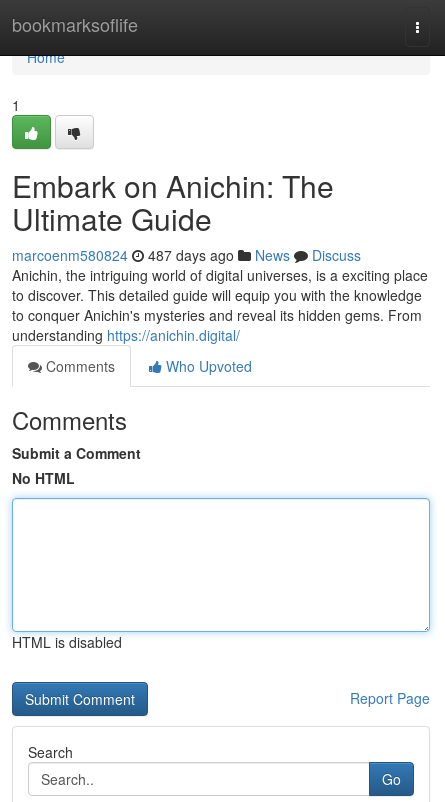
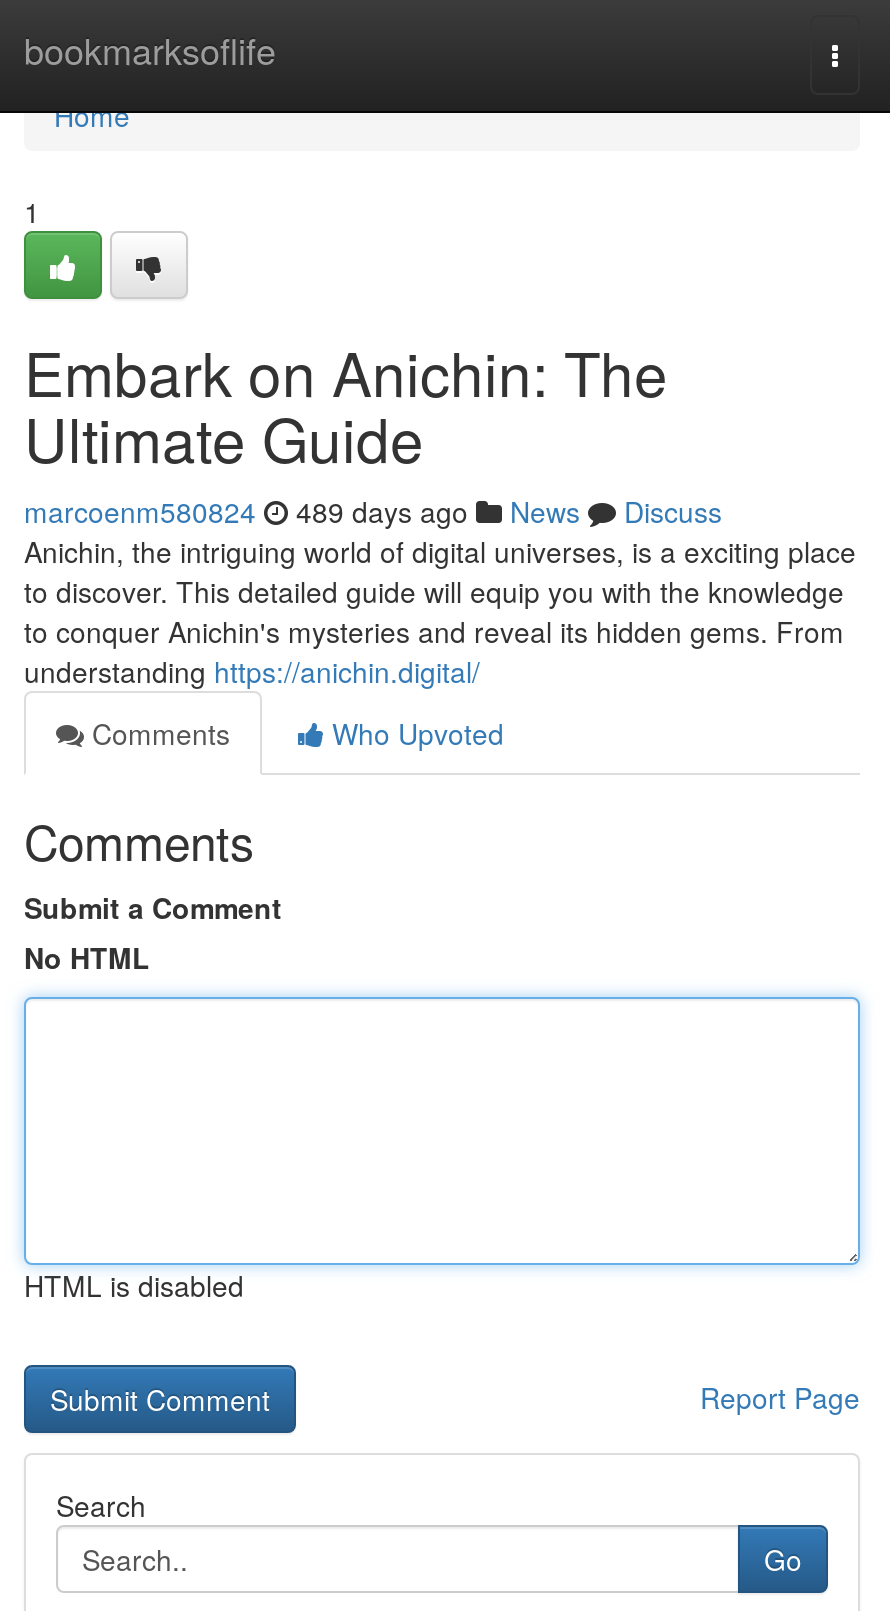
- marcoenm580824 487 days ago News Discuss
+ marcoenm580824 489 days ago News Discuss
